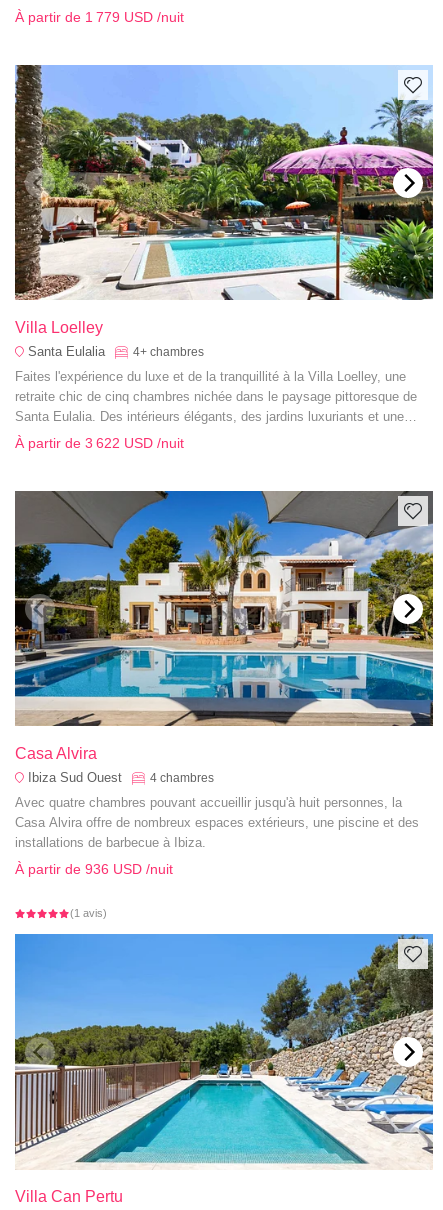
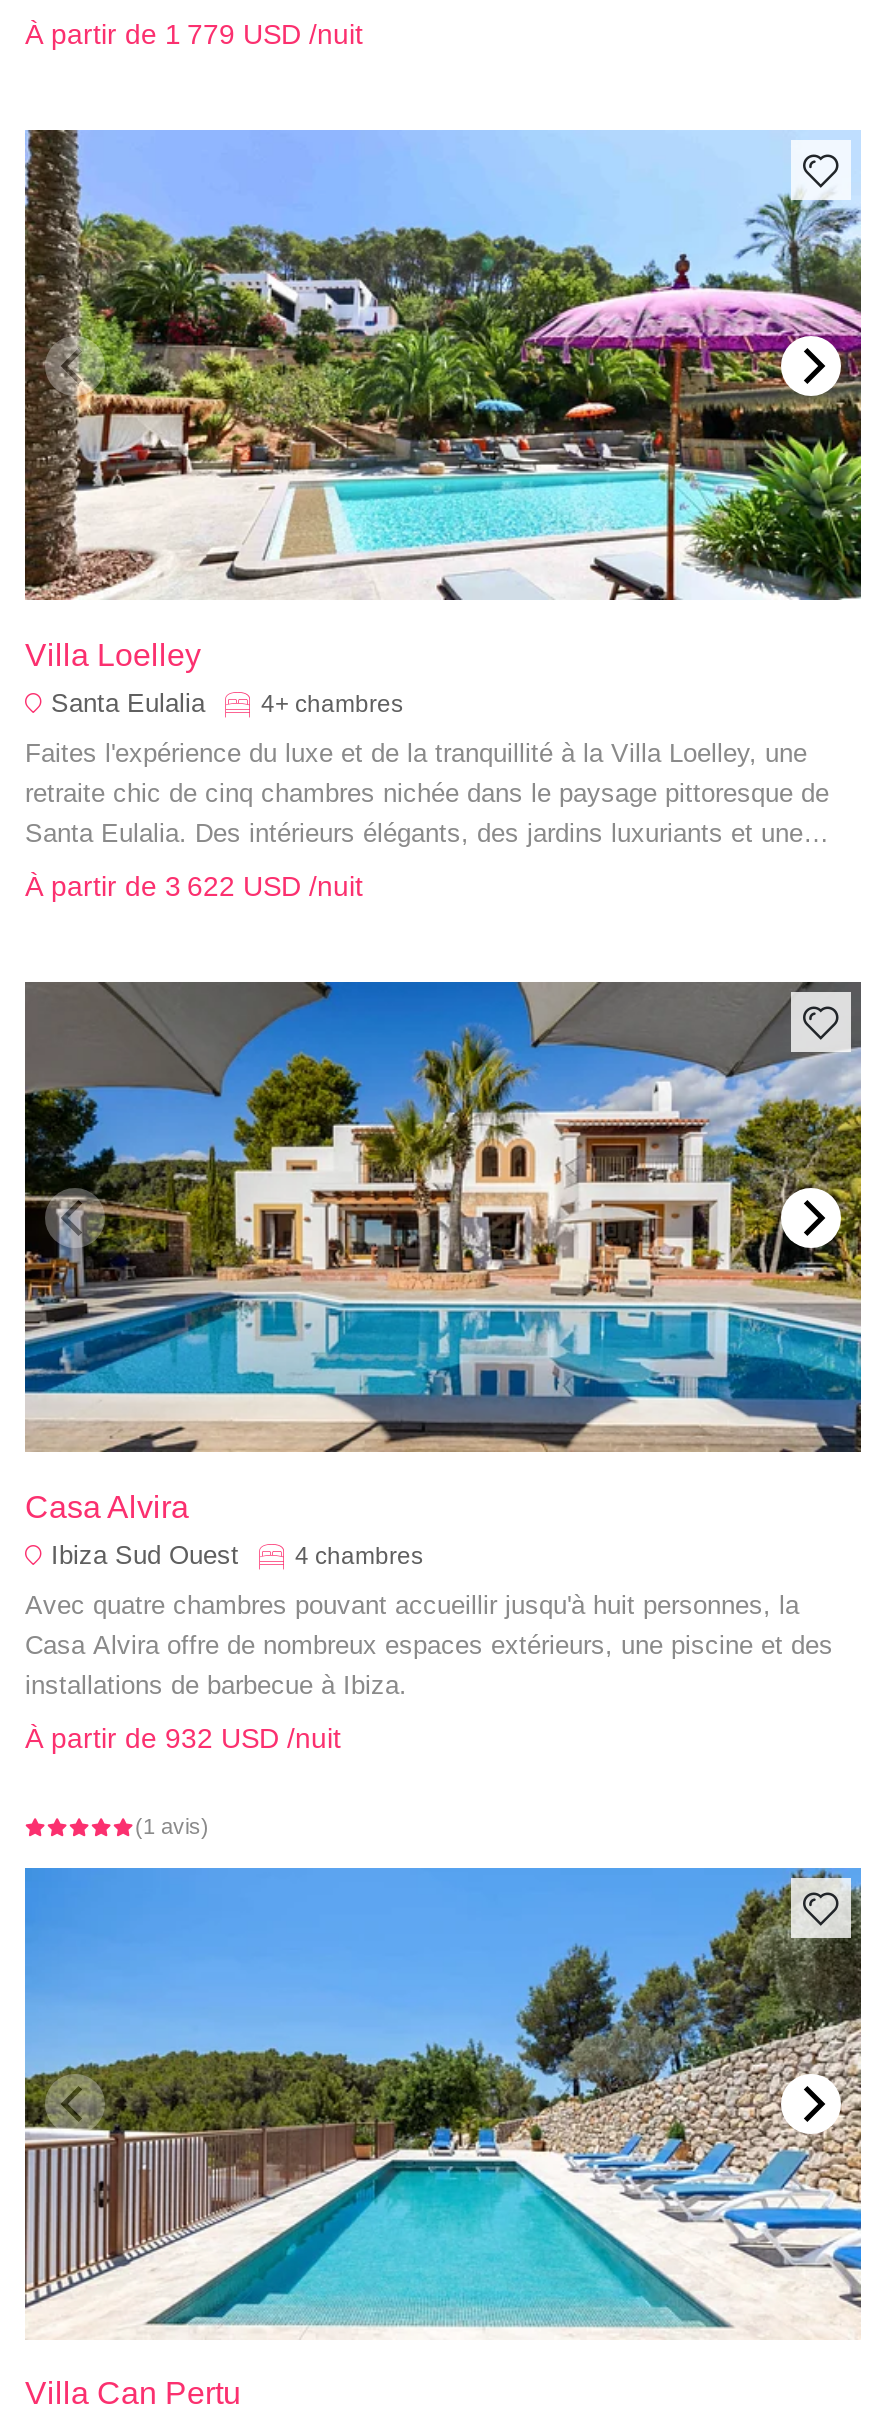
- À partir de 936 USD /nuit
+ À partir de 932 USD /nuit
